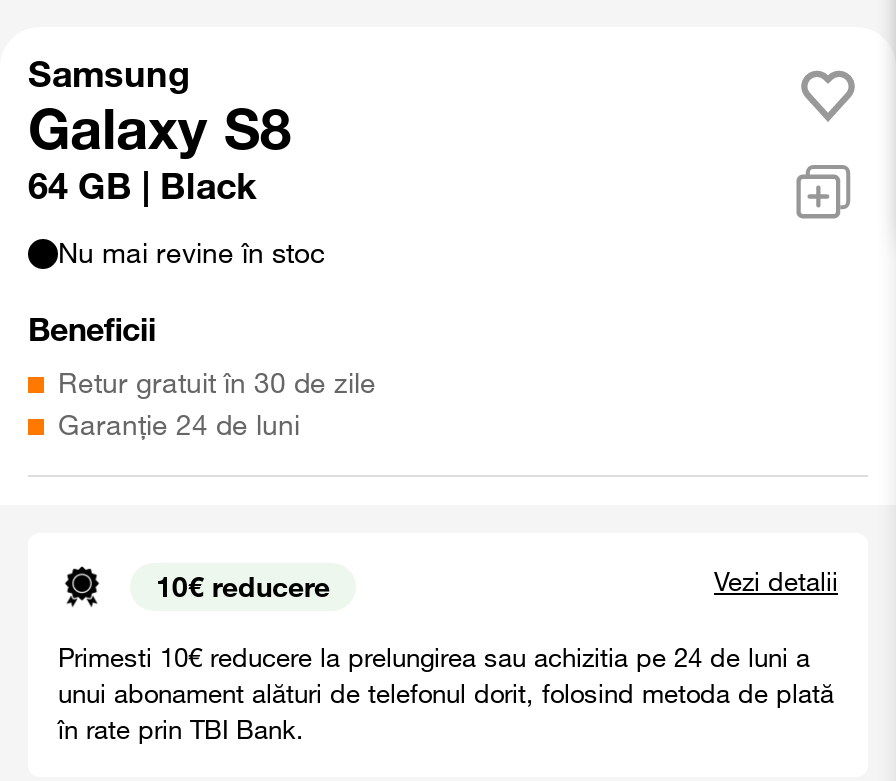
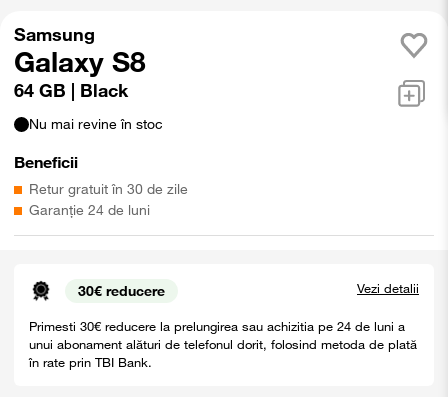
- 10€ reducere
+ 30€ reducere

- Primesti 10€ reducere la prelungirea sau achizitia pe 24 de luni a
+ Primesti 30€ reducere la prelungirea sau achizitia pe 24 de luni a
